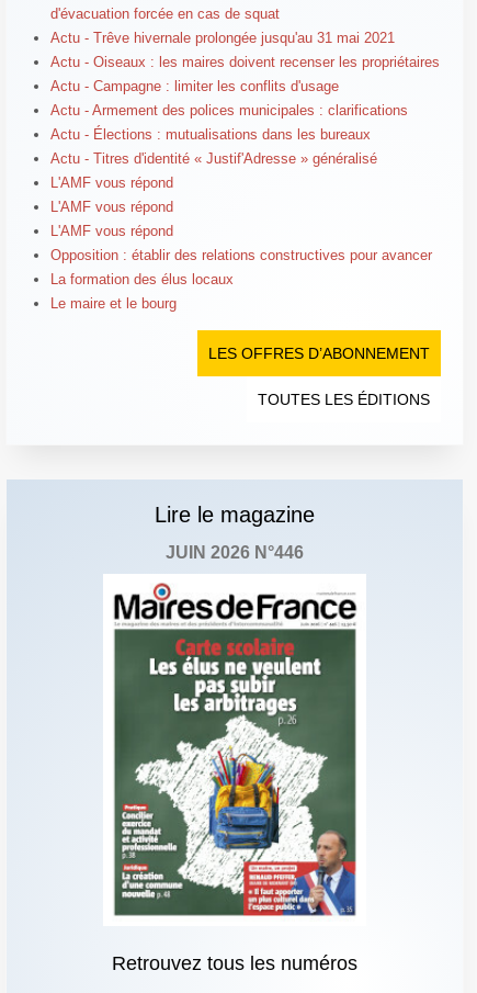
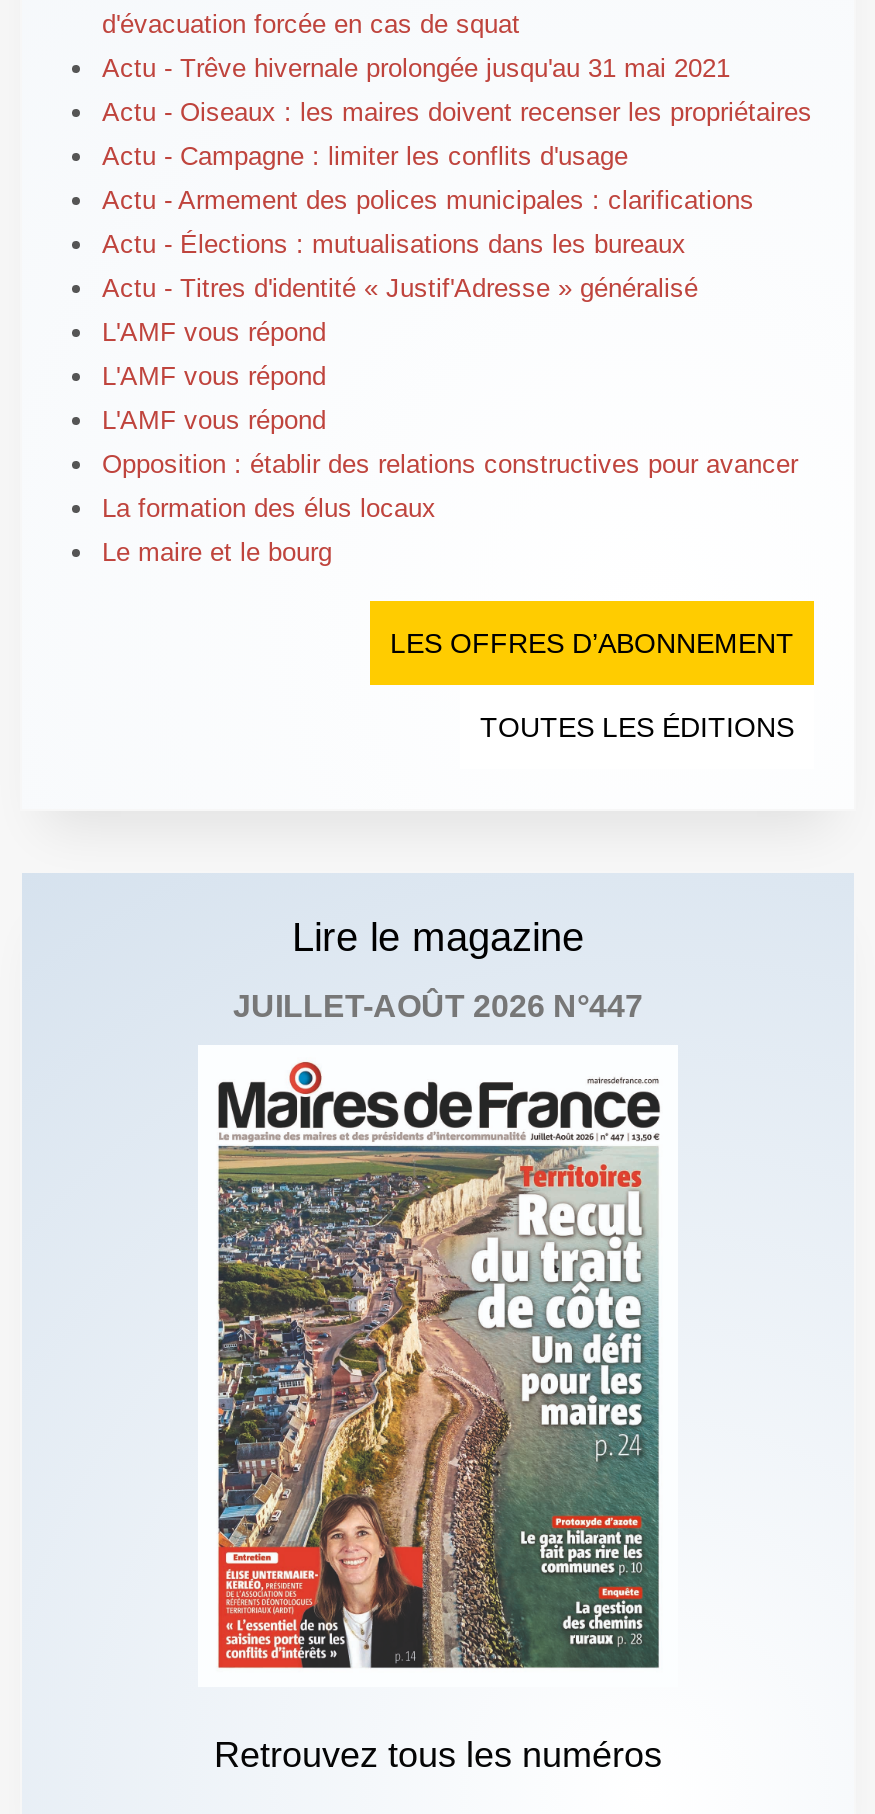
- JUIN 2026 N°446
+ JUILLET-AOÛT 2026 N°447

- [image]
+ [image]
